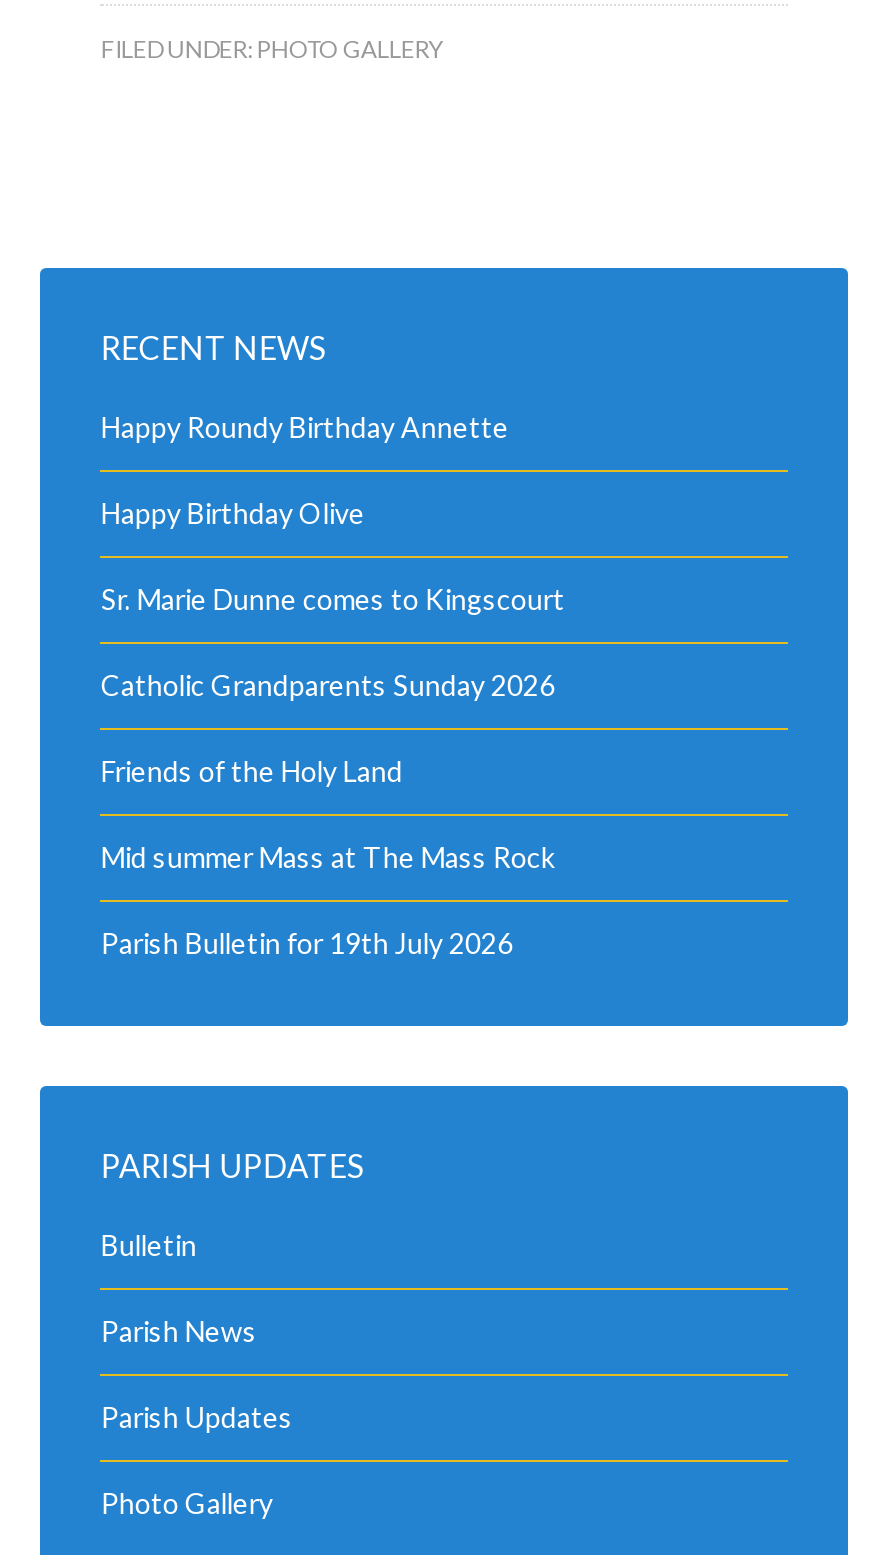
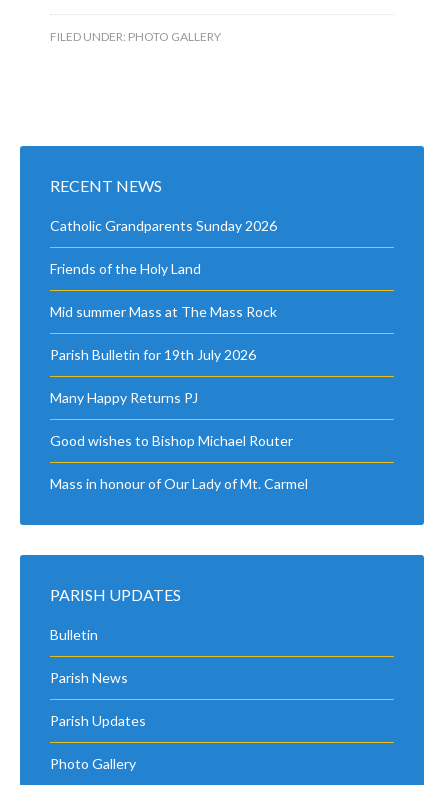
- Happy Roundy Birthday Annette
- Happy Birthday Olive
- Sr. Marie Dunne comes to Kingscourt

moved up: Catholic Grandparents Sunday 2026 | Friends of the Holy Land | Mid summer Mass at The Mass Rock | Parish Bulletin for 19th July 2026

+ Many Happy Returns PJ
+ Good wishes to Bishop Michael Router
+ Mass in honour of Our Lady of Mt. Carmel
